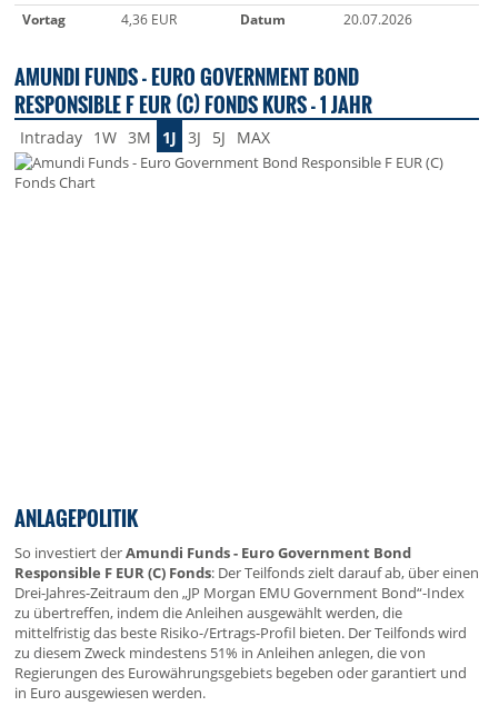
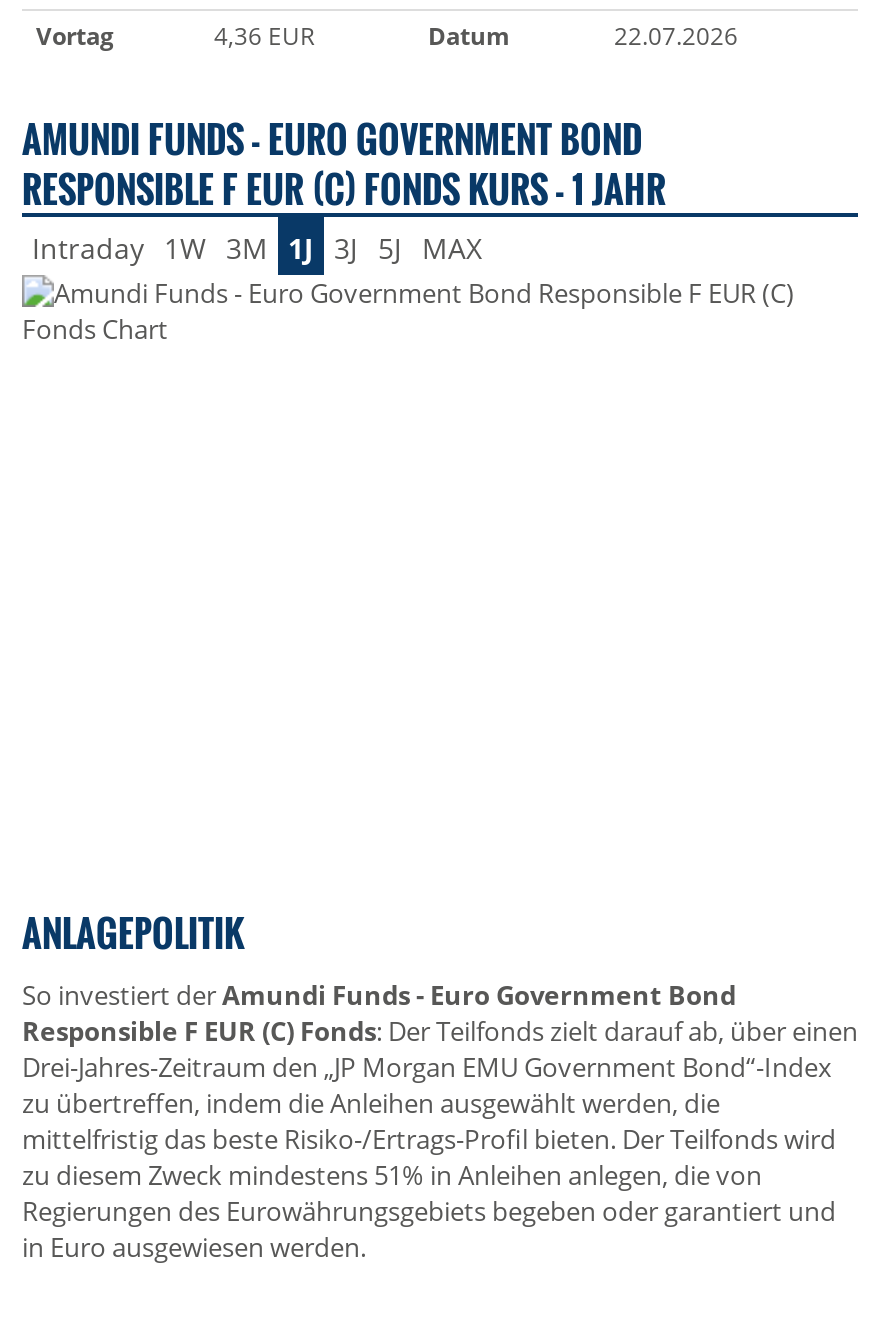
- 20.07.2026
+ 22.07.2026
